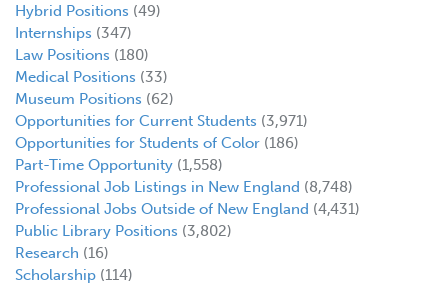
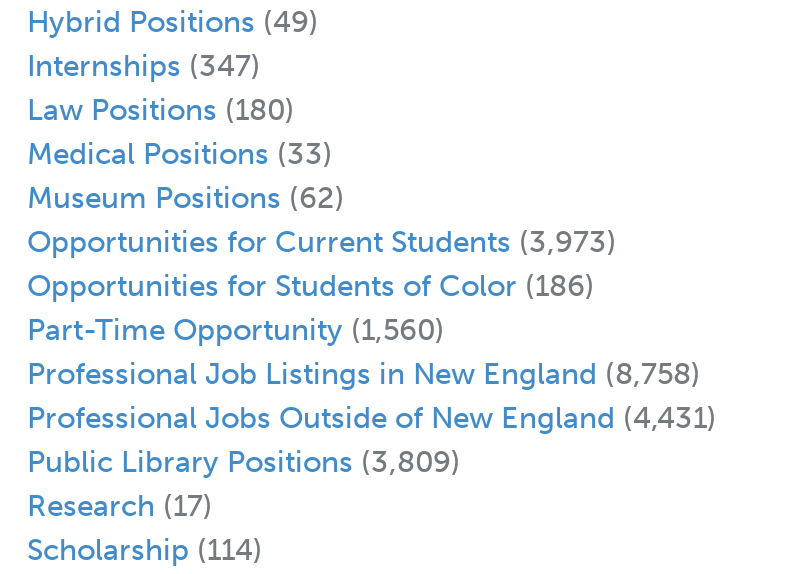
- Opportunities for Current Students (3,971)
+ Opportunities for Current Students (3,973)

- Part-Time Opportunity (1,558)
+ Part-Time Opportunity (1,560)

- Professional Job Listings in New England (8,748)
+ Professional Job Listings in New England (8,758)

- Public Library Positions (3,802)
+ Public Library Positions (3,809)

- Research (16)
+ Research (17)
